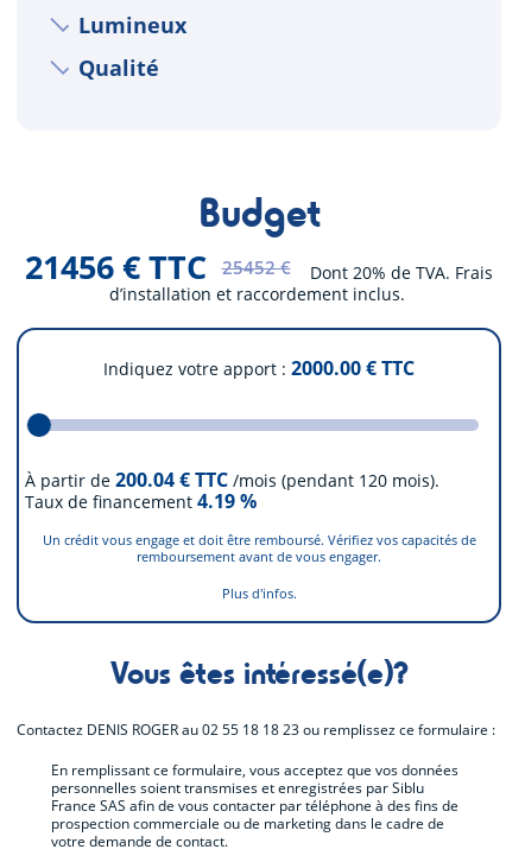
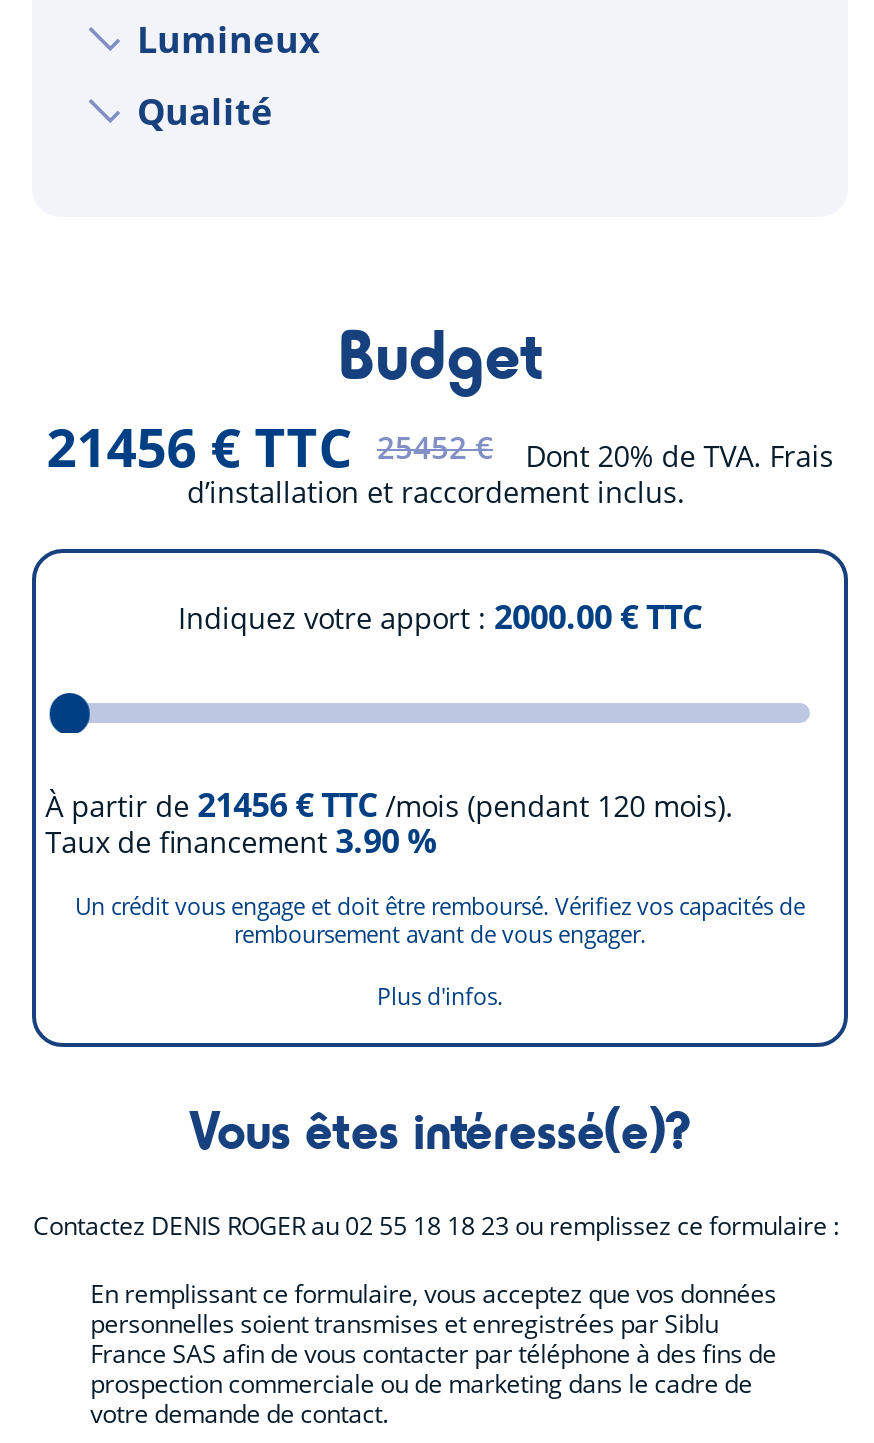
- À partir de 200.04 € TTC /mois (pendant 120 mois).
+ À partir de 21456 € TTC /mois (pendant 120 mois).

- Taux de financement 4.19 %
+ Taux de financement 3.90 %
